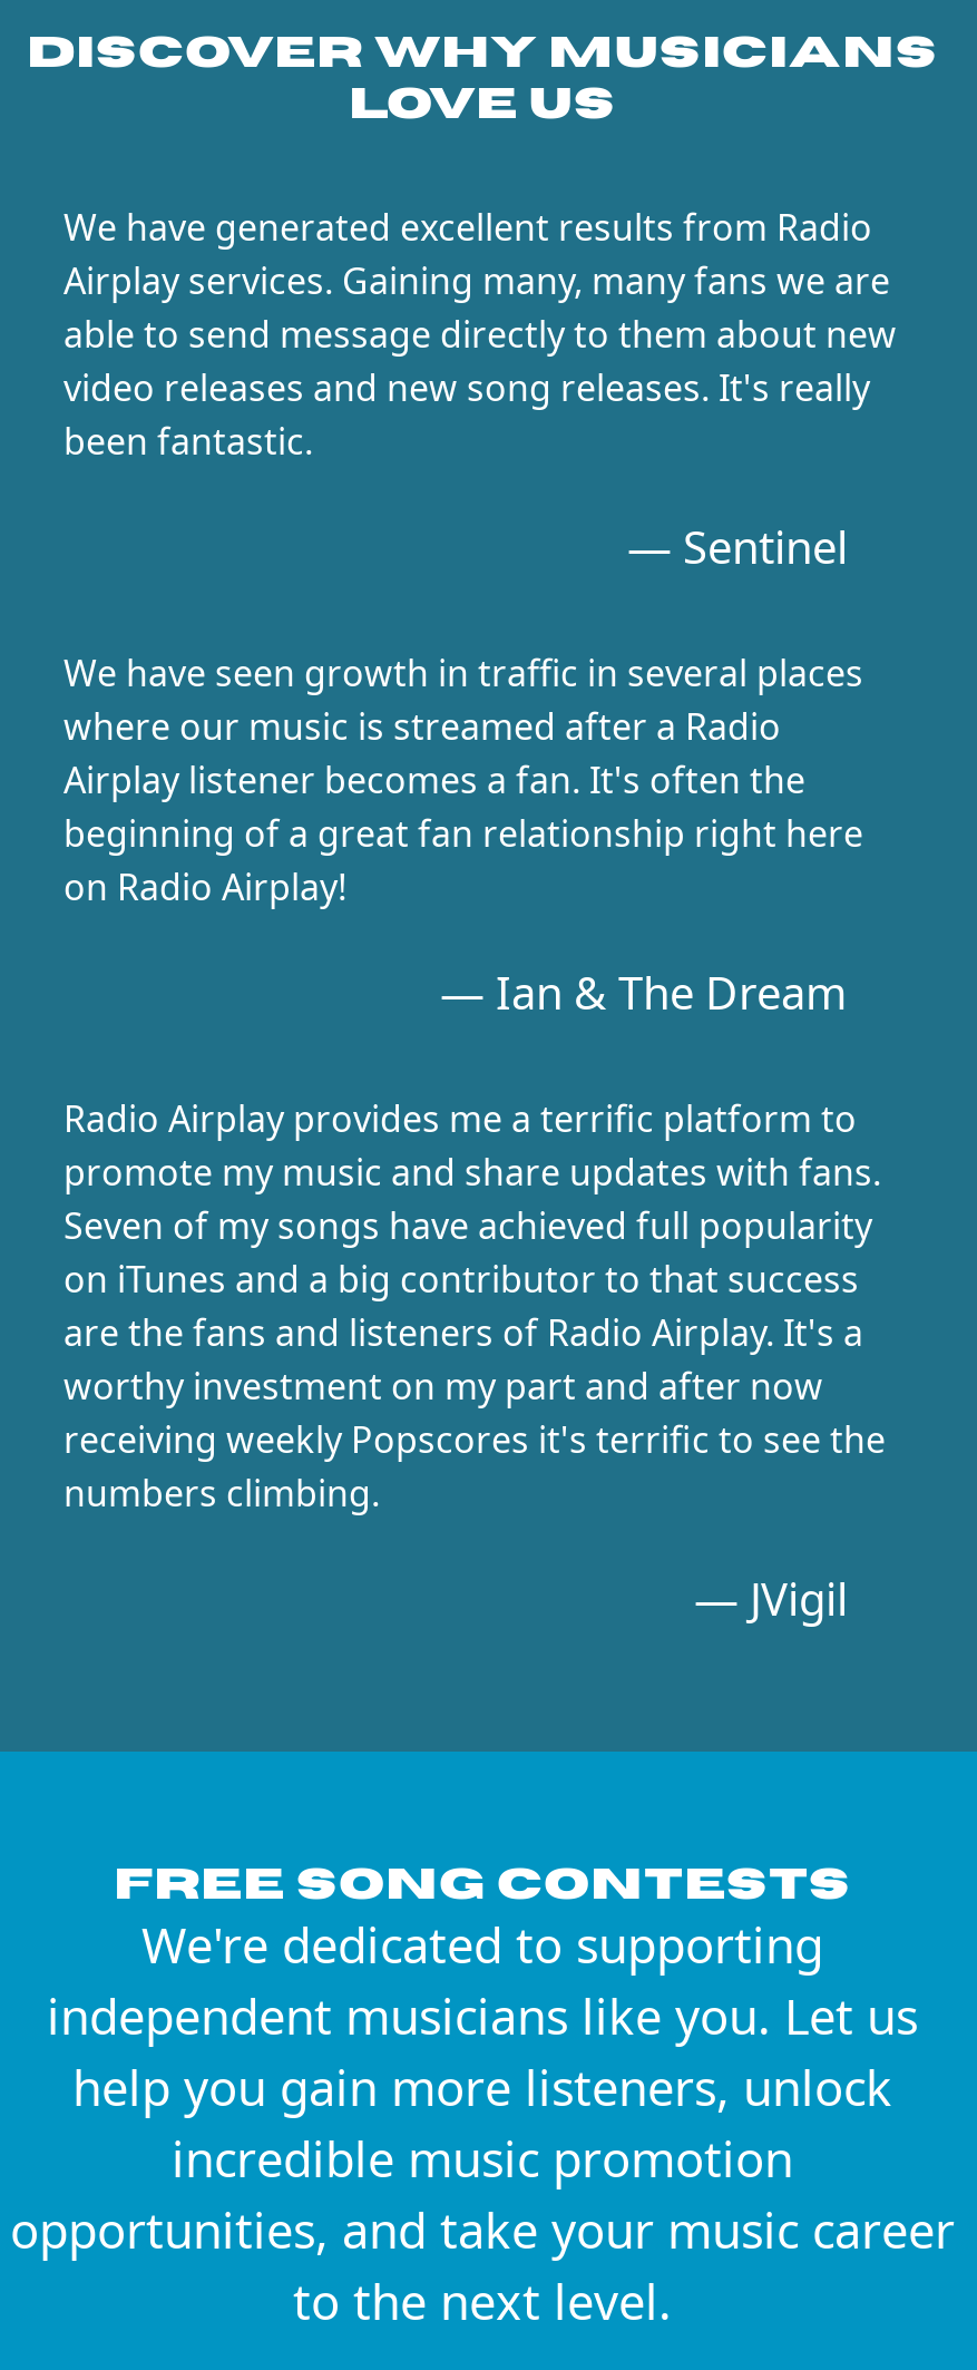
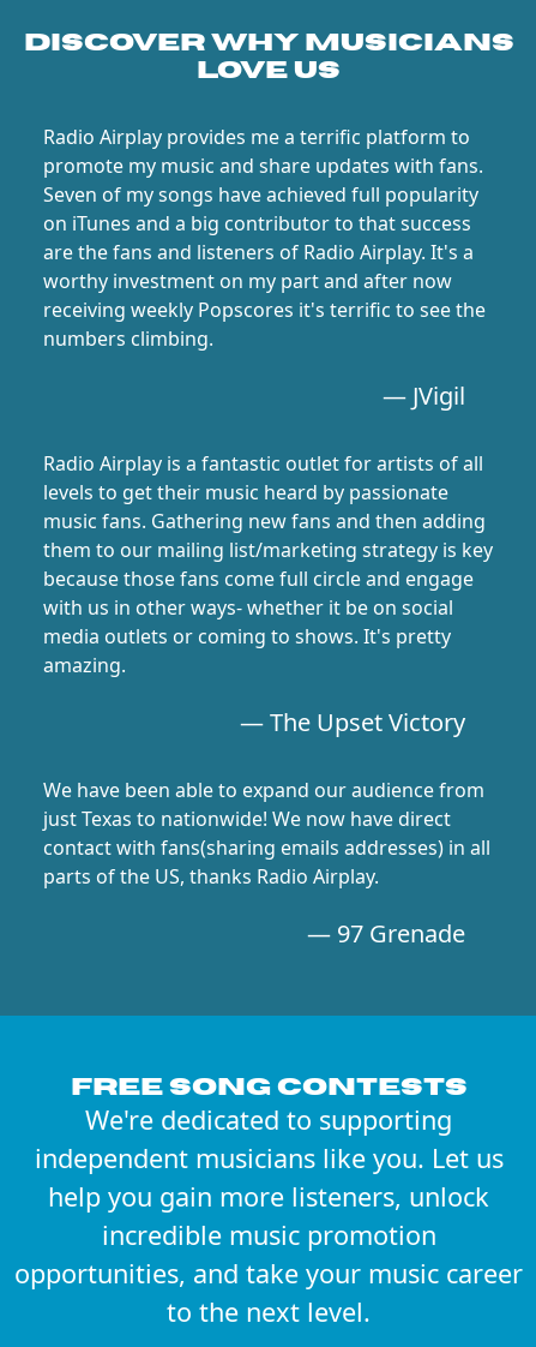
- We have generated excellent results from Radio
- Airplay services. Gaining many, many fans we are
- able to send message directly to them about new
- video releases and new song releases. It's really
- been fantastic.
- — Sentinel
- We have seen growth in traffic in several places
- where our music is streamed after a Radio
- Airplay listener becomes a fan. It's often the
- beginning of a great fan relationship right here
- on Radio Airplay!
- — Ian & The Dream

moved up: Radio Airplay provides me a terrific platform to | promote my music and share updates with fans. | Seven of my songs have achieved full popularity | ... | numbers climbing. | — JVigil

+ Radio Airplay is a fantastic outlet for artists of all
+ levels to get their music heard by passionate
+ music fans. Gathering new fans and then adding
+ them to our mailing list/marketing strategy is key
+ because those fans come full circle and engage
+ with us in other ways- whether it be on social
+ media outlets or coming to shows. It's pretty
+ amazing.
+ — The Upset Victory
+ We have been able to expand our audience from
+ just Texas to nationwide! We now have direct
+ contact with fans(sharing emails addresses) in all
+ parts of the US, thanks Radio Airplay.
+ — 97 Grenade
